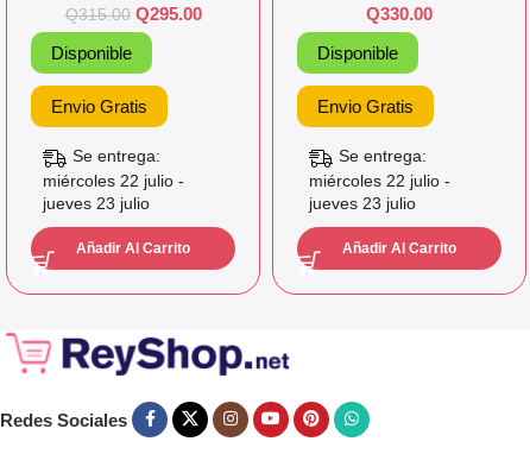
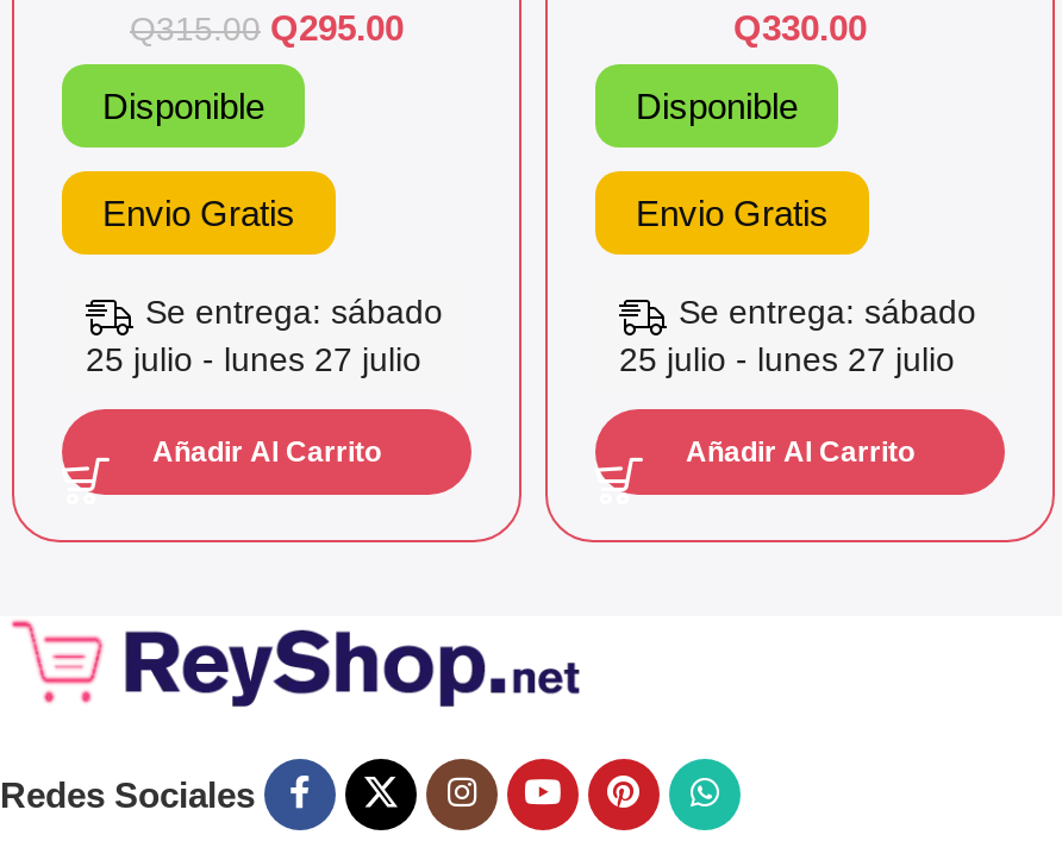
- Se entrega:
- miércoles 22 julio -
- jueves 23 julio
+ Se entrega: sábado
+ 25 julio - lunes 27 julio

- Se entrega:
- miércoles 22 julio -
- jueves 23 julio
+ Se entrega: sábado
+ 25 julio - lunes 27 julio
